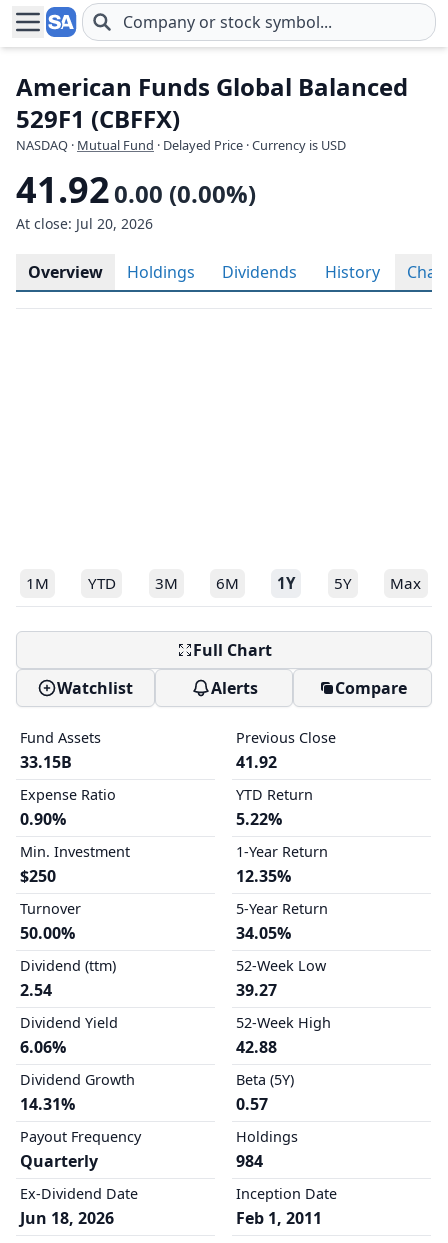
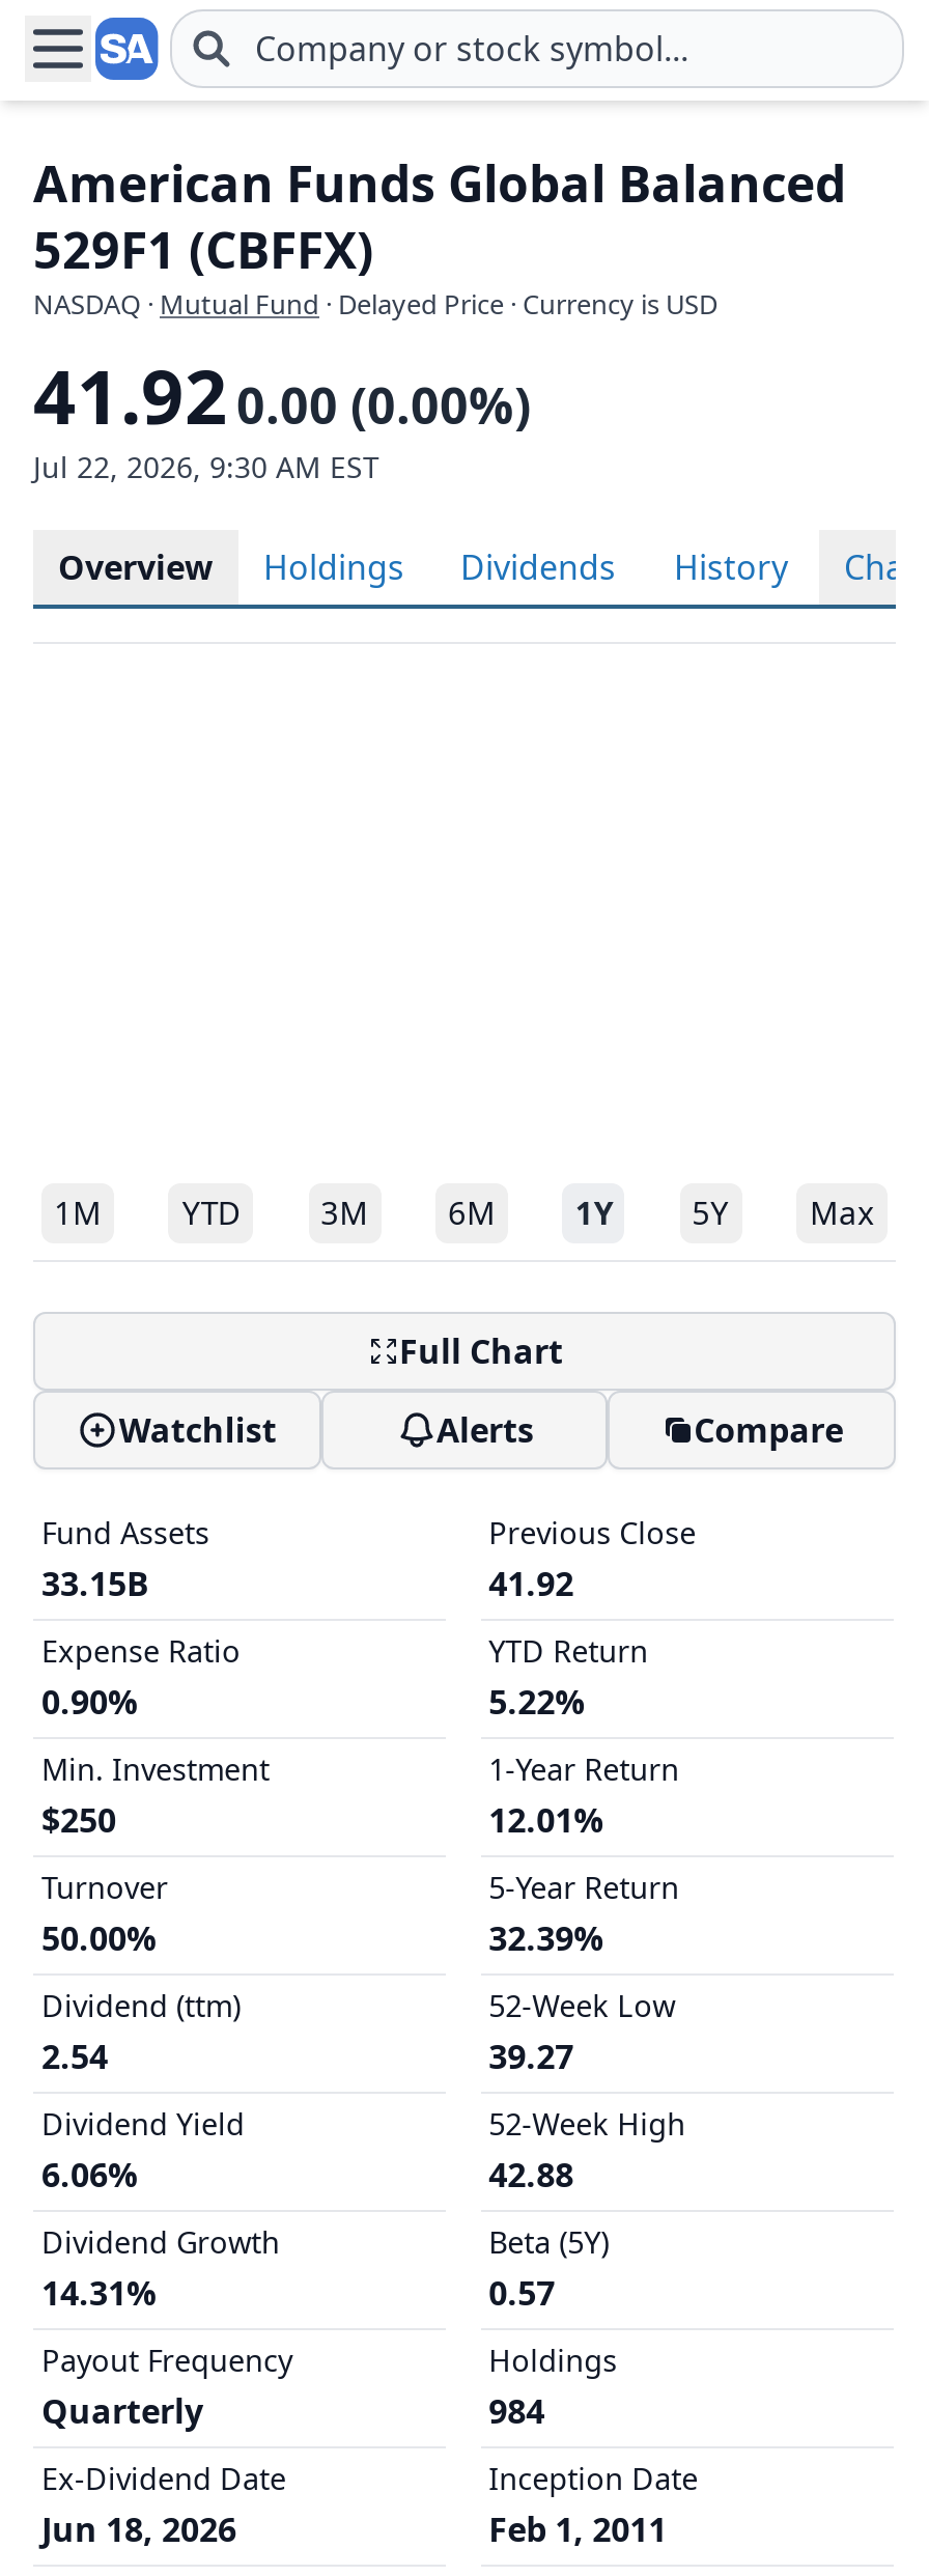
- At close: Jul 20, 2026
+ Jul 22, 2026, 9:30 AM EST

- 12.35%
+ 12.01%

- 34.05%
+ 32.39%
